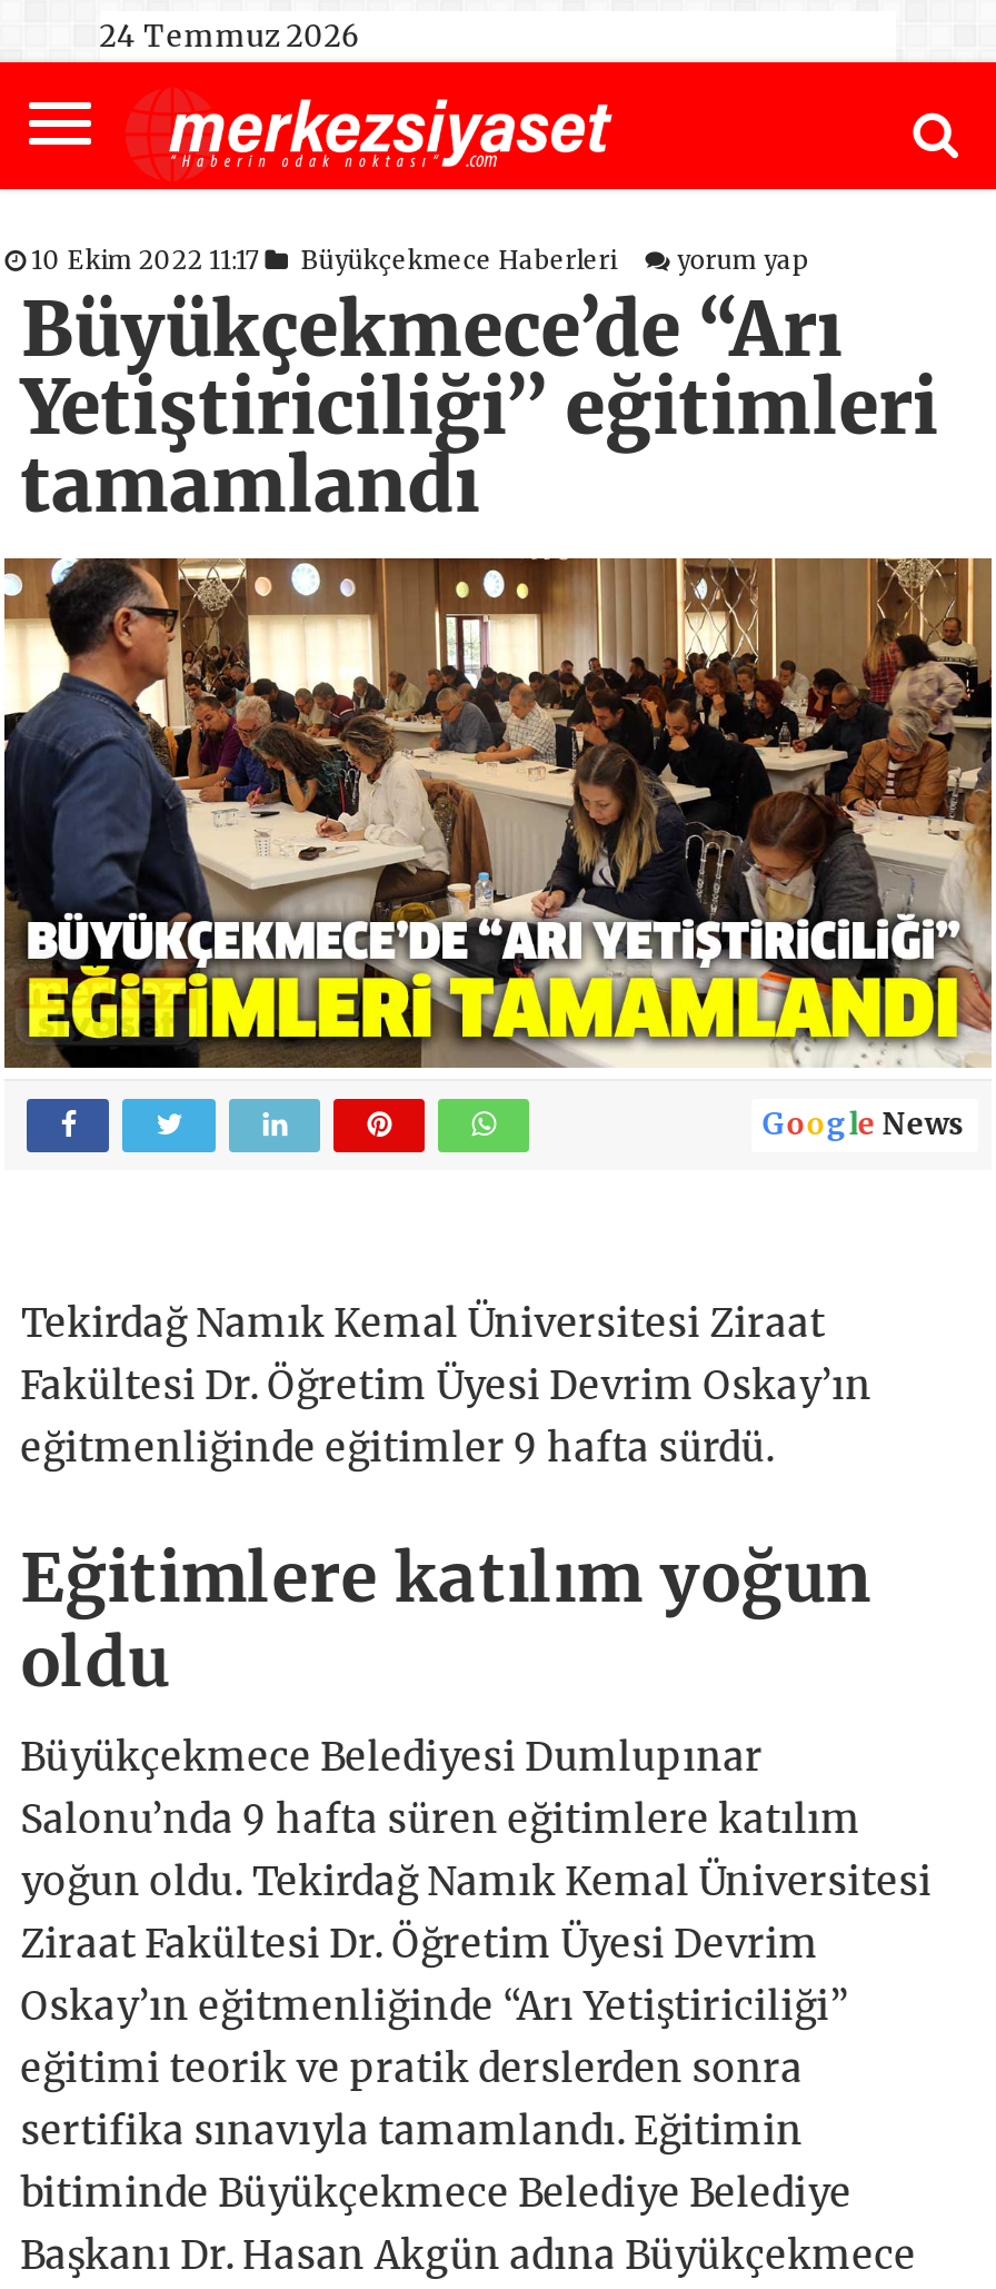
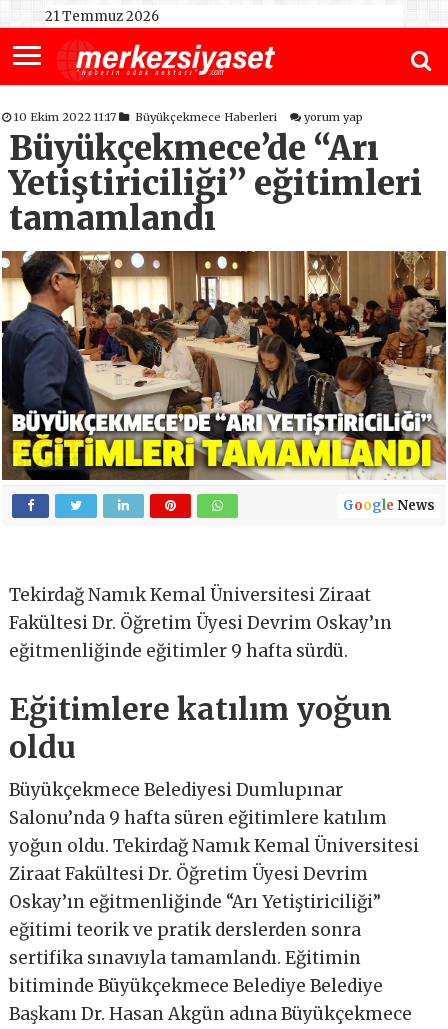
- 24 Temmuz 2026
+ 21 Temmuz 2026
